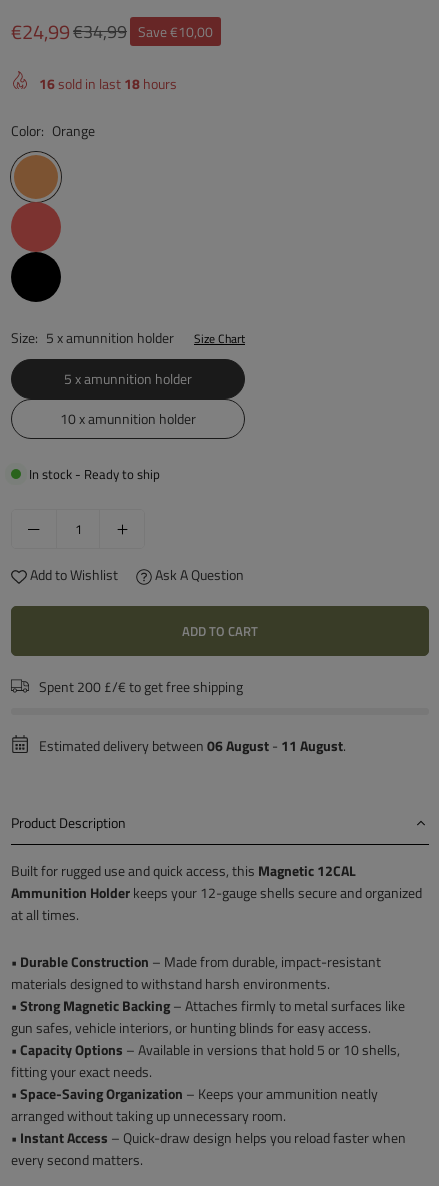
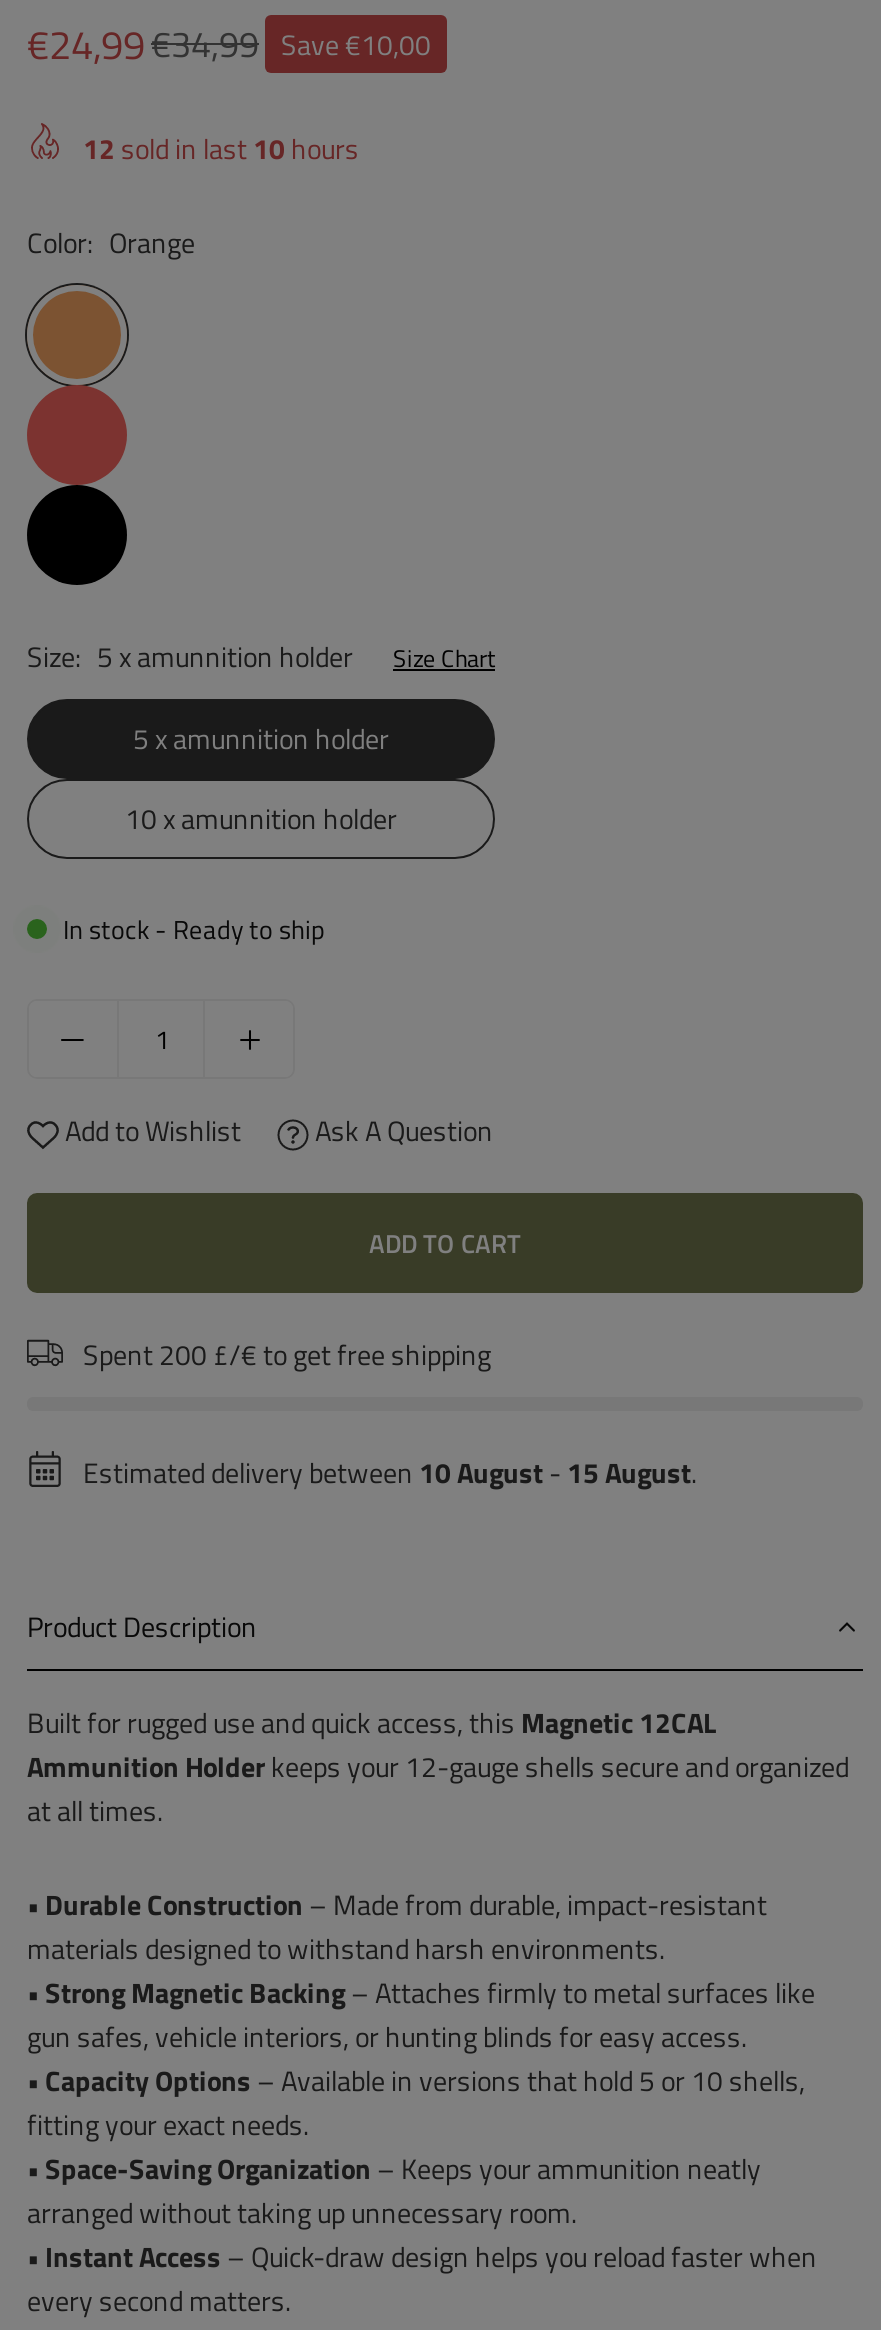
- 16 sold in last 18 hours
+ 12 sold in last 10 hours

- Estimated delivery between 06 August - 11 August.
+ Estimated delivery between 10 August - 15 August.
